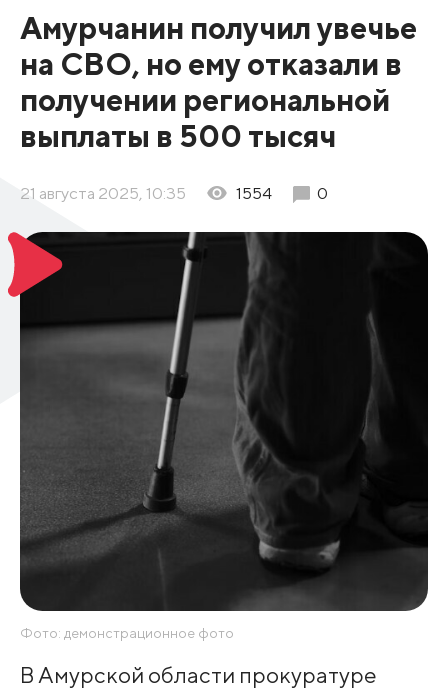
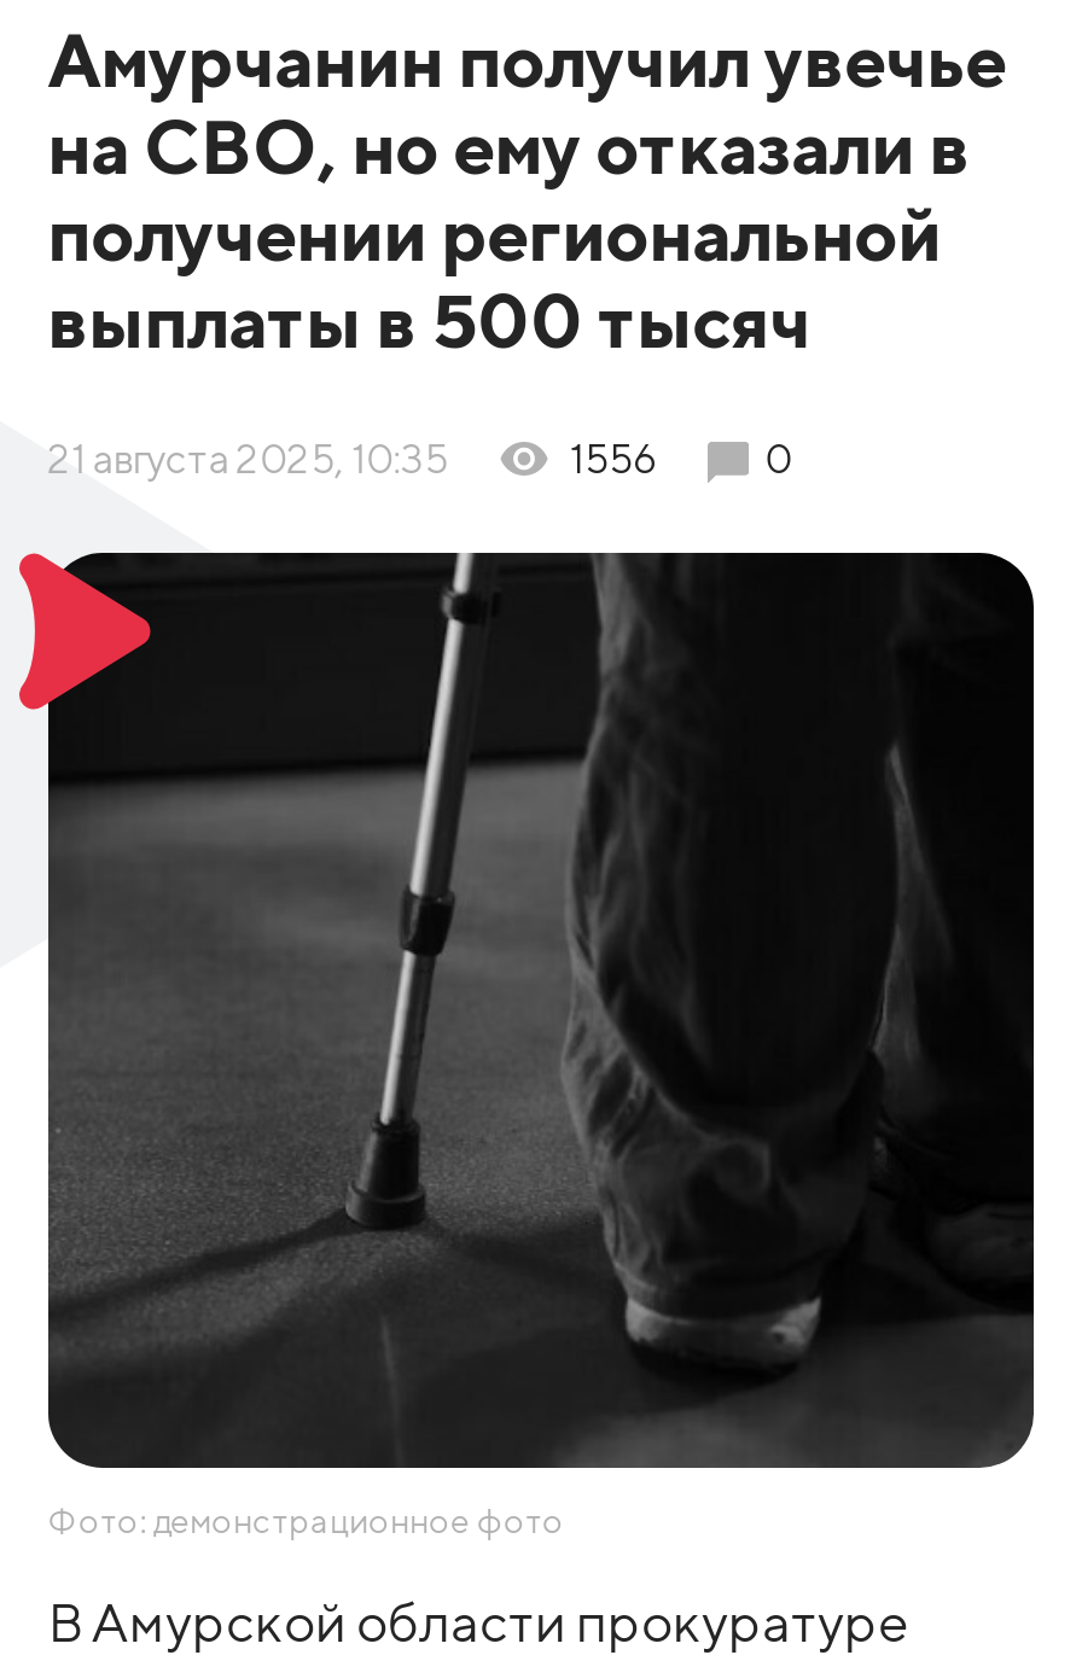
- 1554
+ 1556
